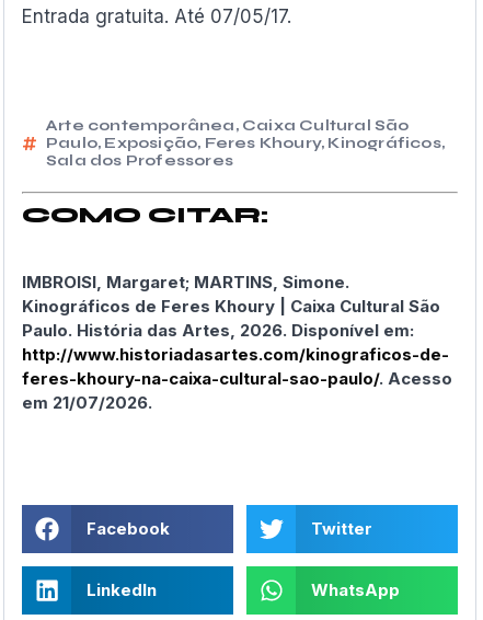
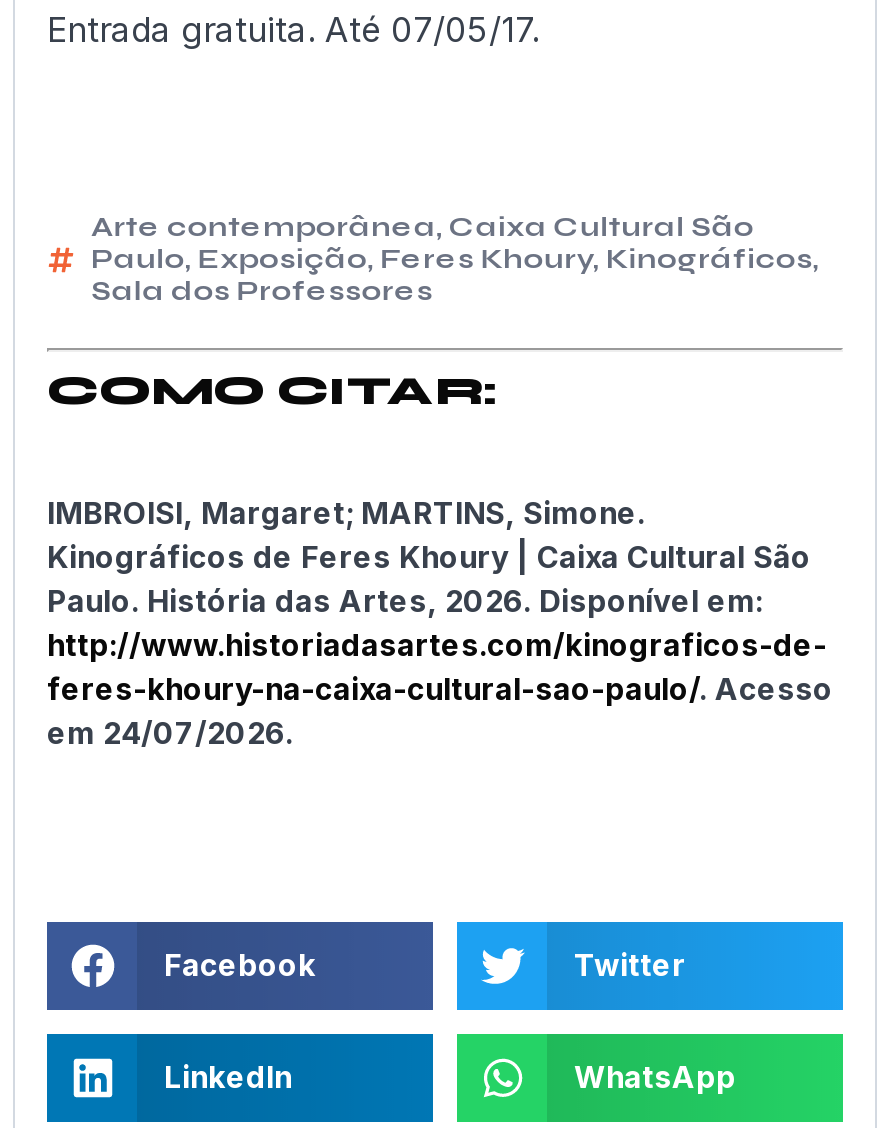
- em 21/07/2026.
+ em 24/07/2026.
